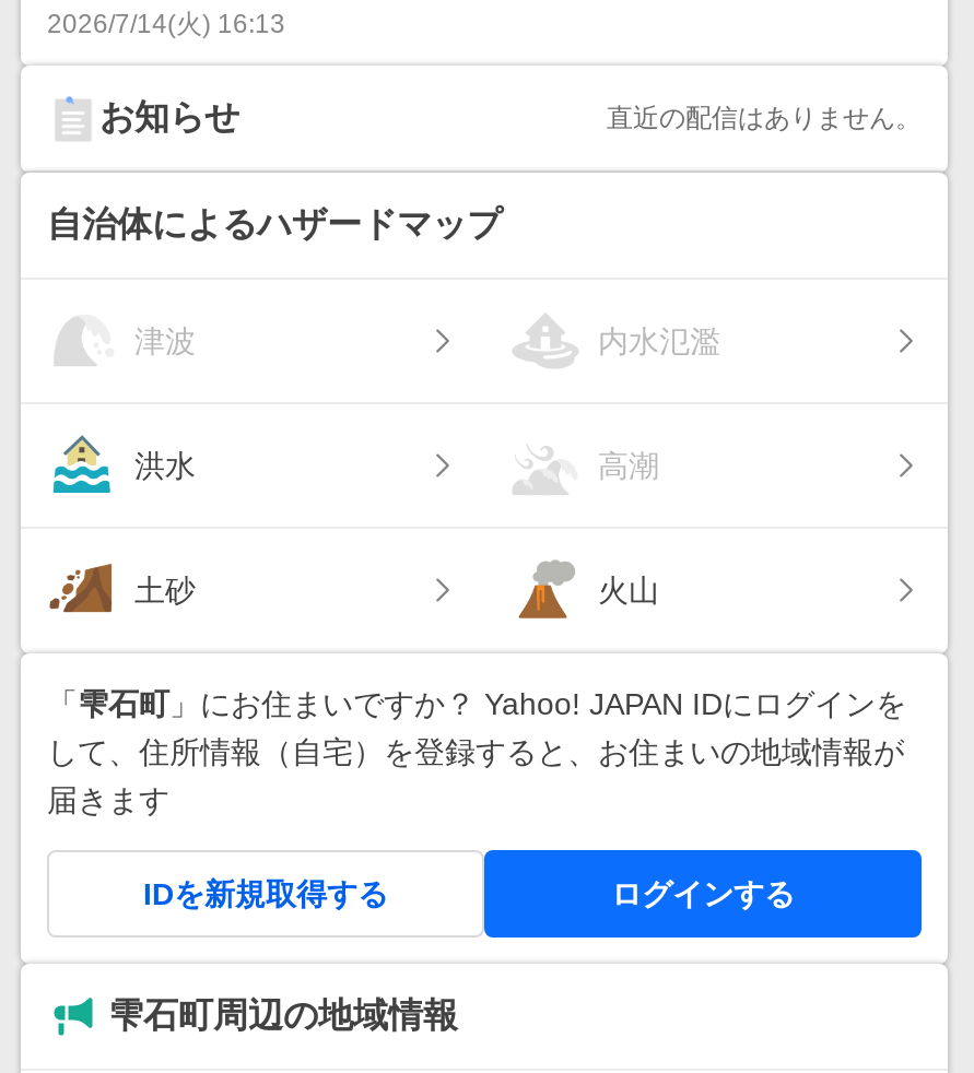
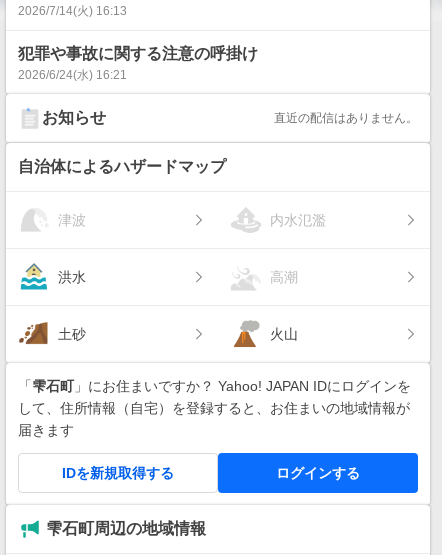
+ 犯罪や事故に関する注意の呼掛け
+ 2026/6/24(水) 16:21
